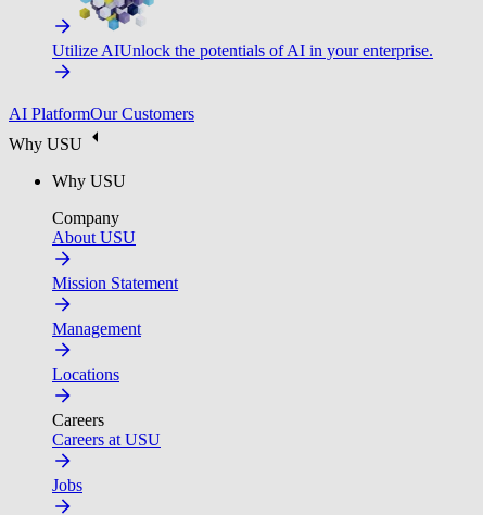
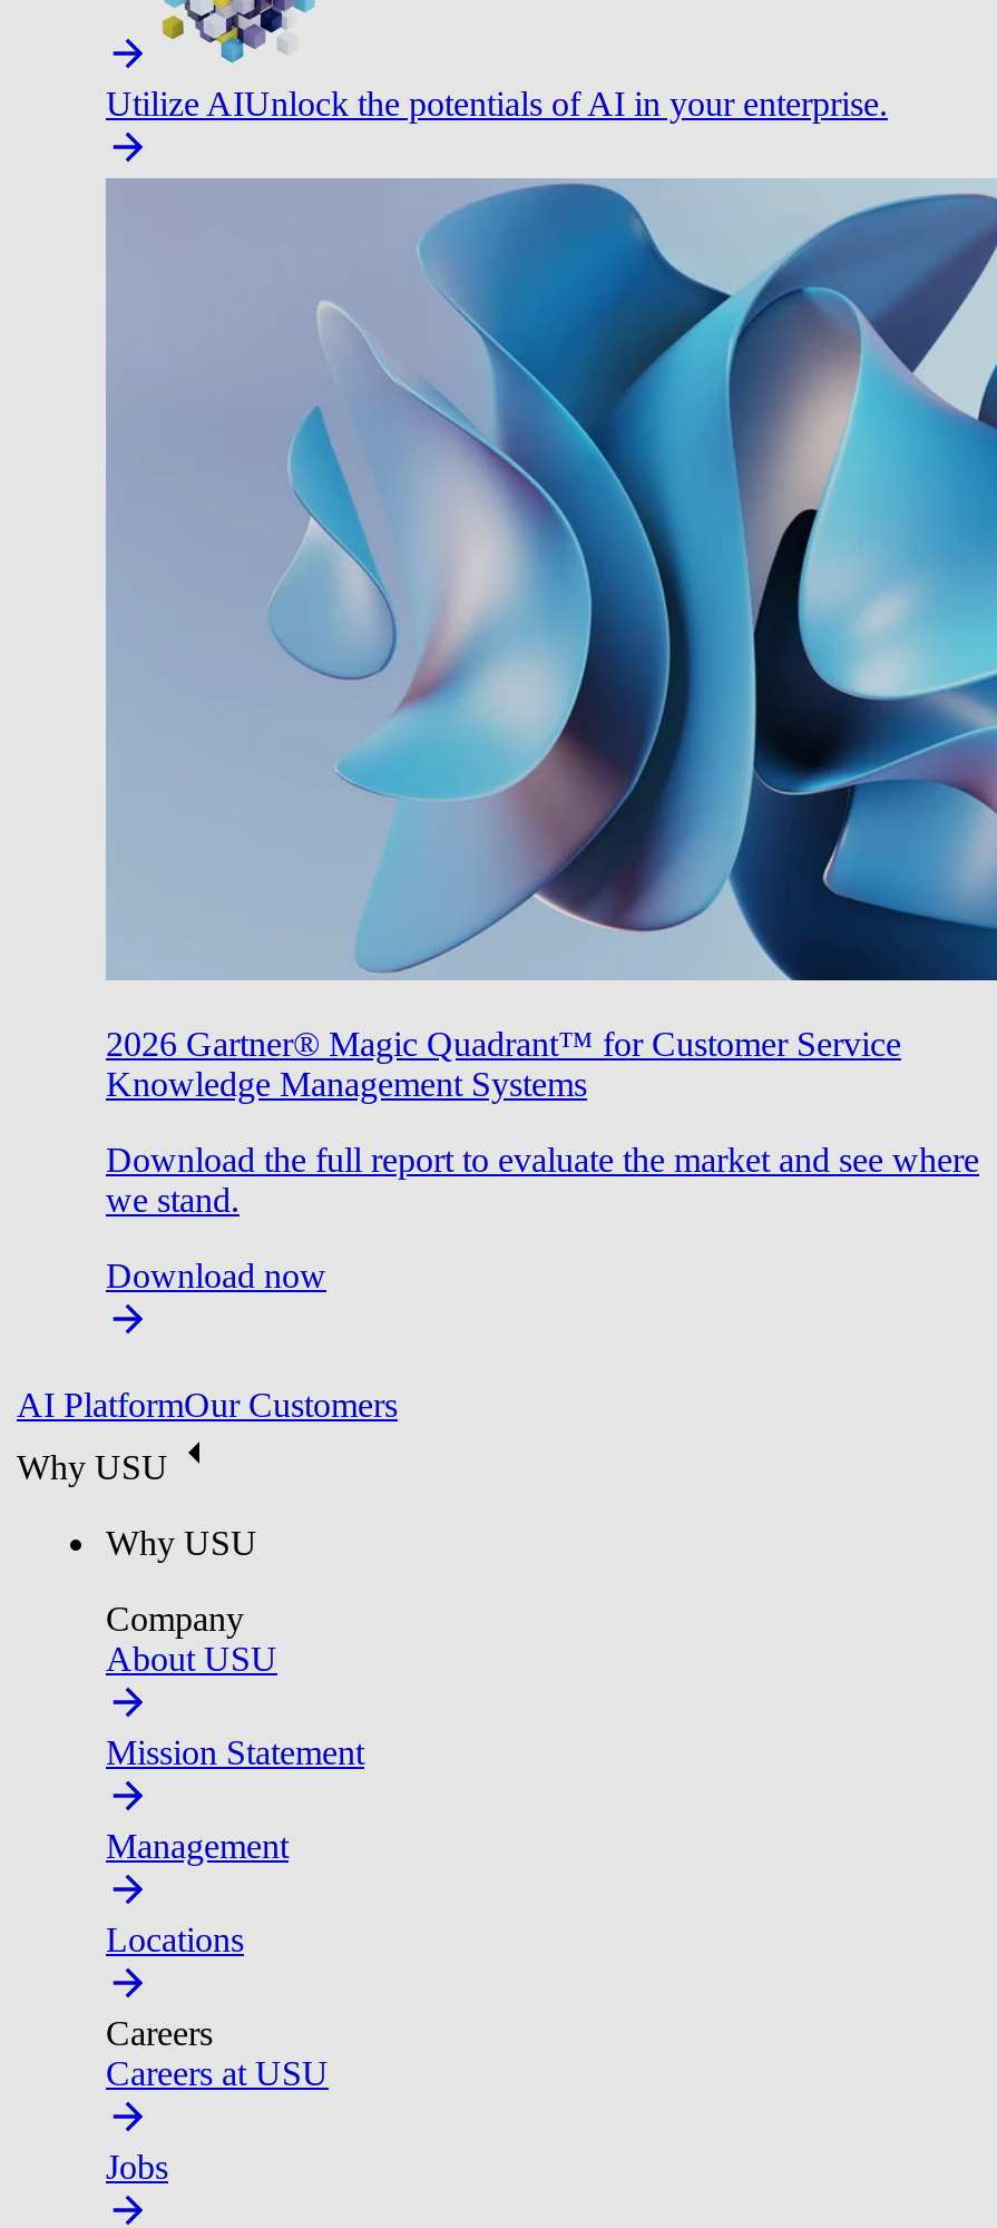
+ [image]
+ 2026 Gartner® Magic Quadrant™ for Customer Service
+ Knowledge Management Systems
+ Download the full report to evaluate the market and see where
+ we stand.
+ Download now
